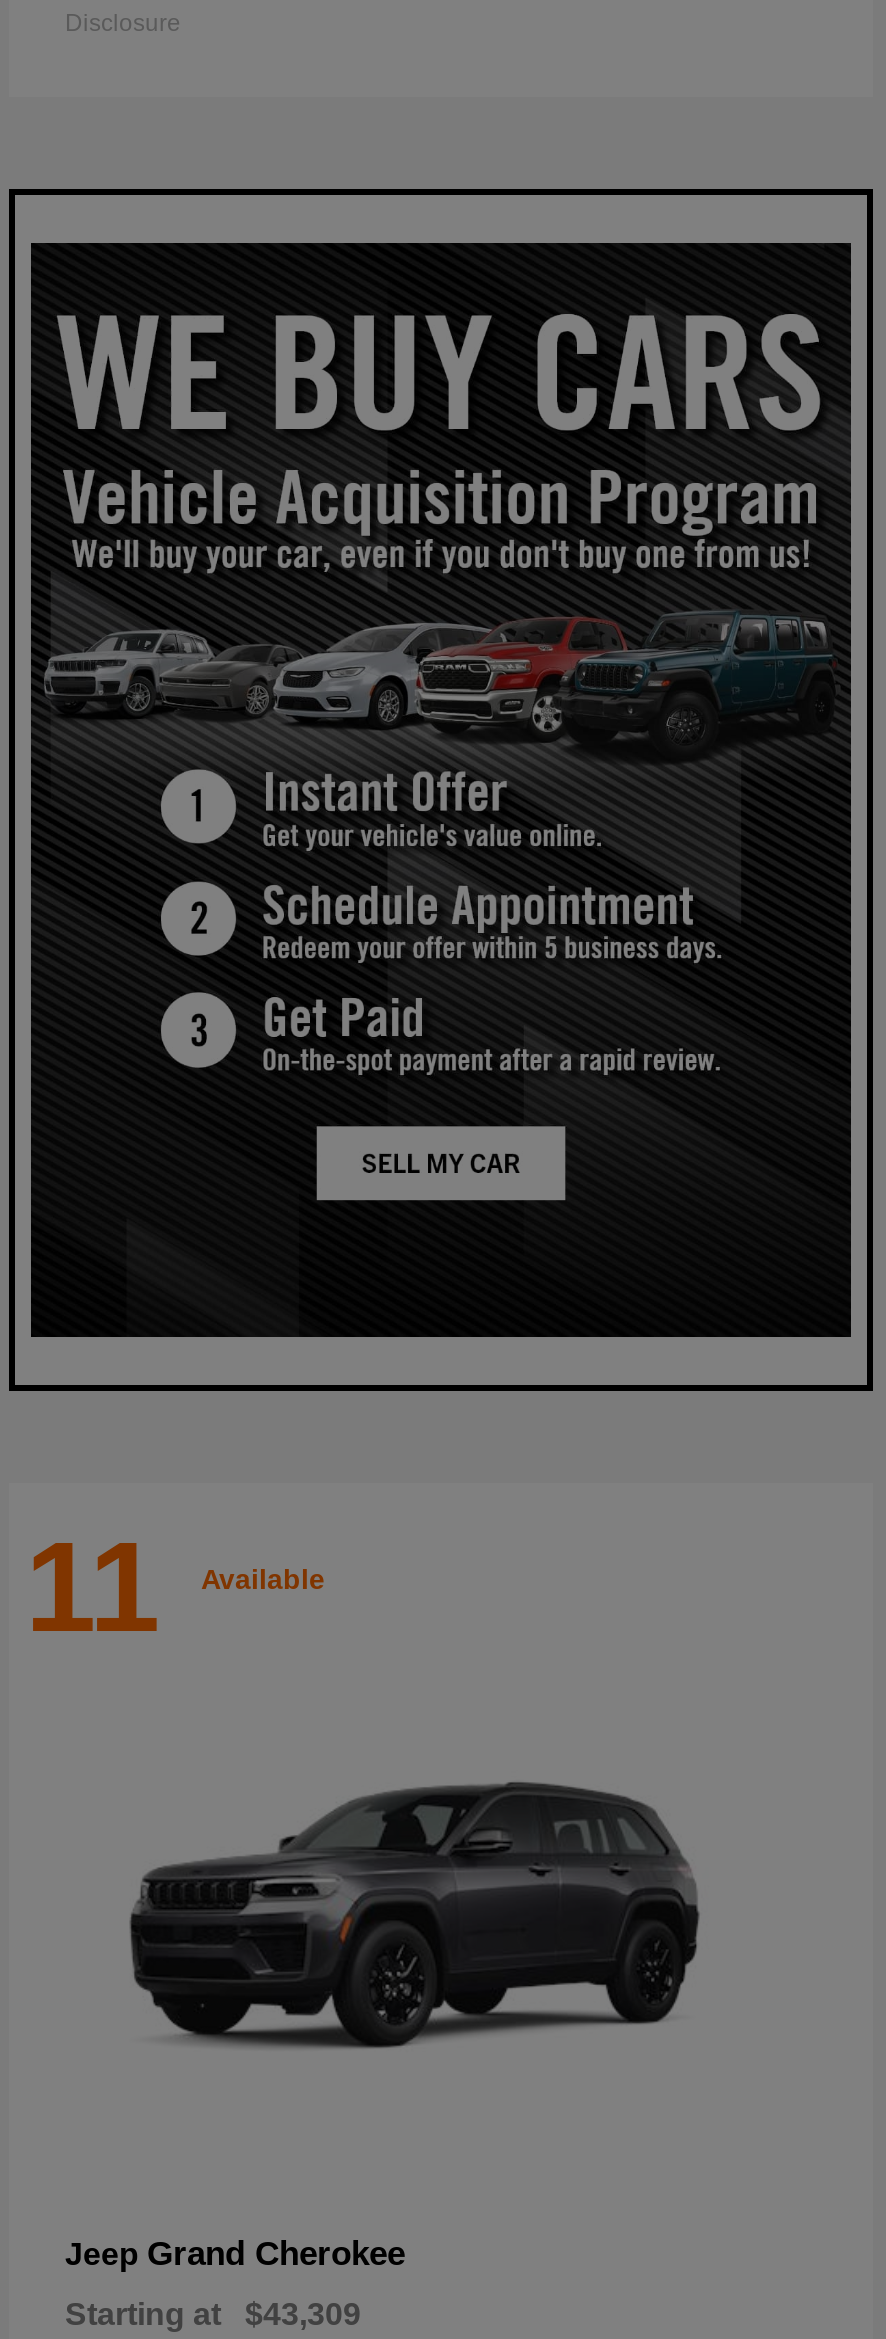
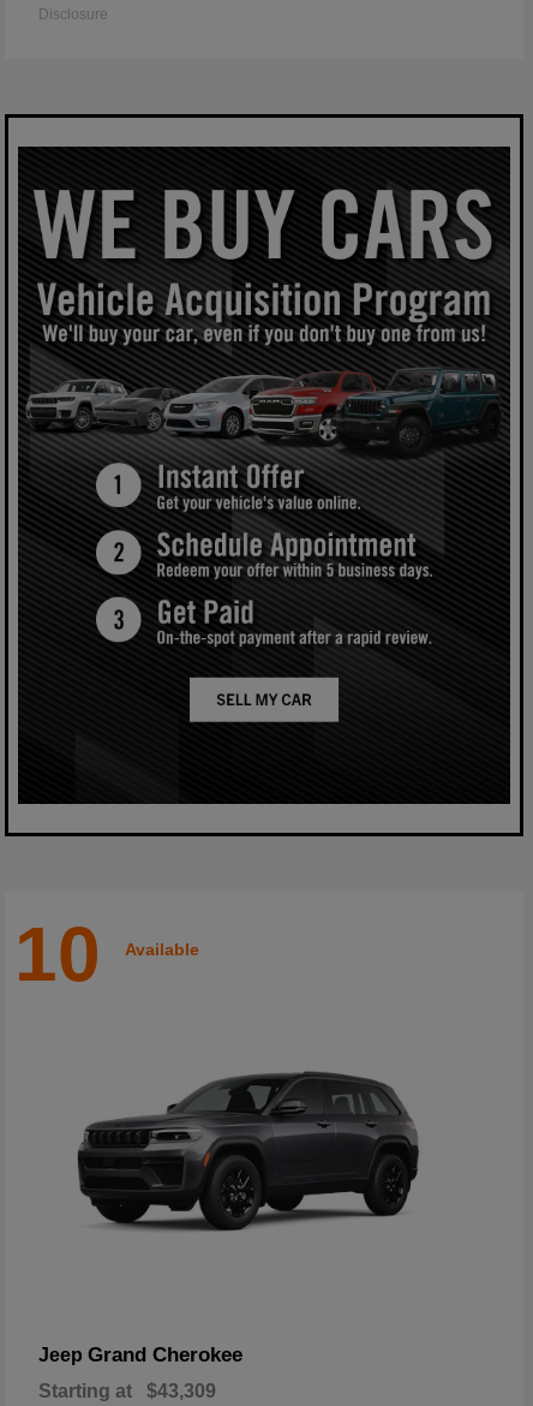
- 11 Available
+ 10 Available
